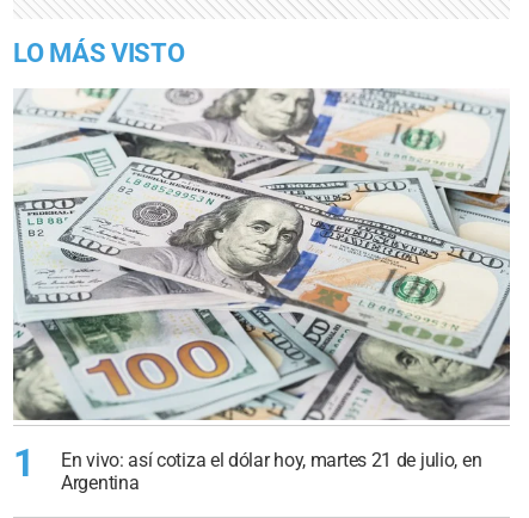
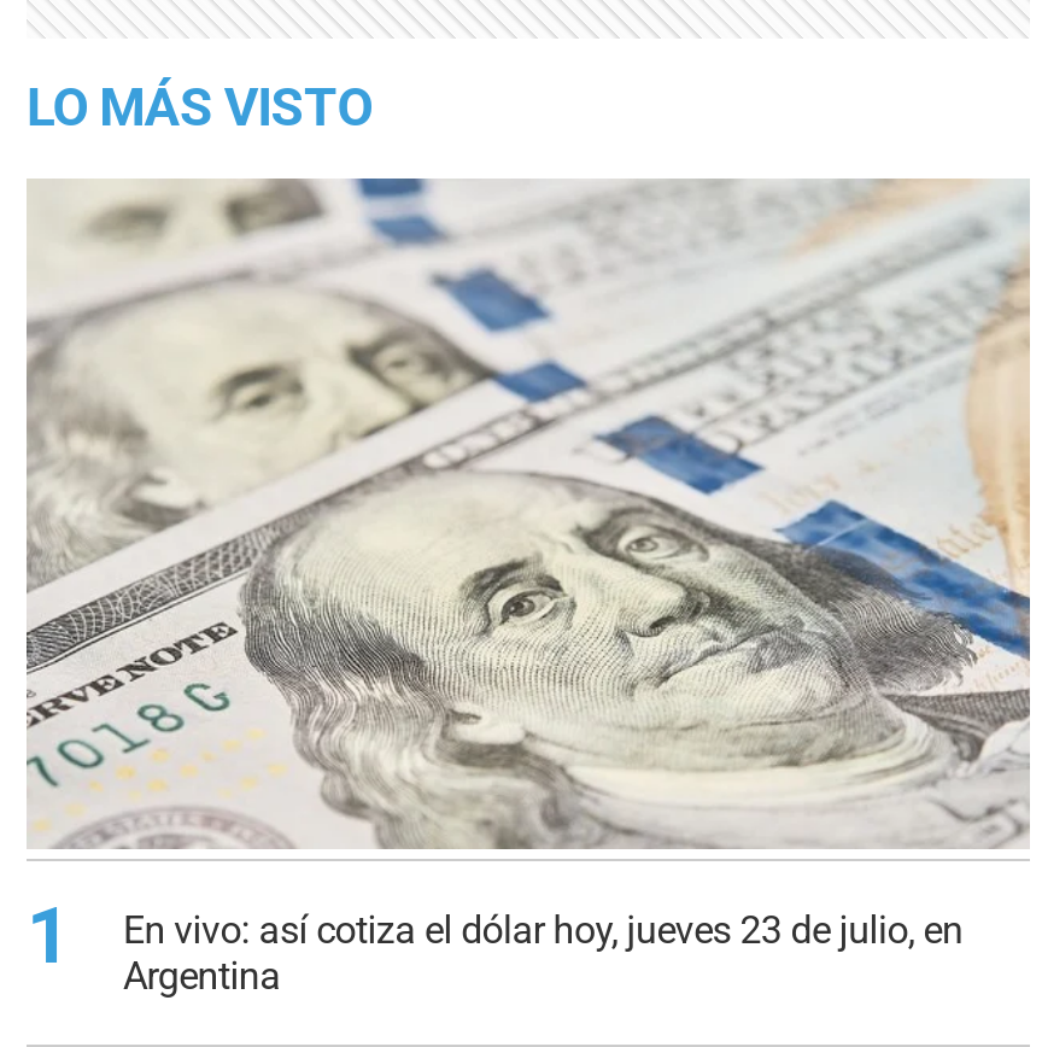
- [image]
- En vivo: así cotiza el dólar hoy, martes 21 de julio, en
+ [image]
+ En vivo: así cotiza el dólar hoy, jueves 23 de julio, en
